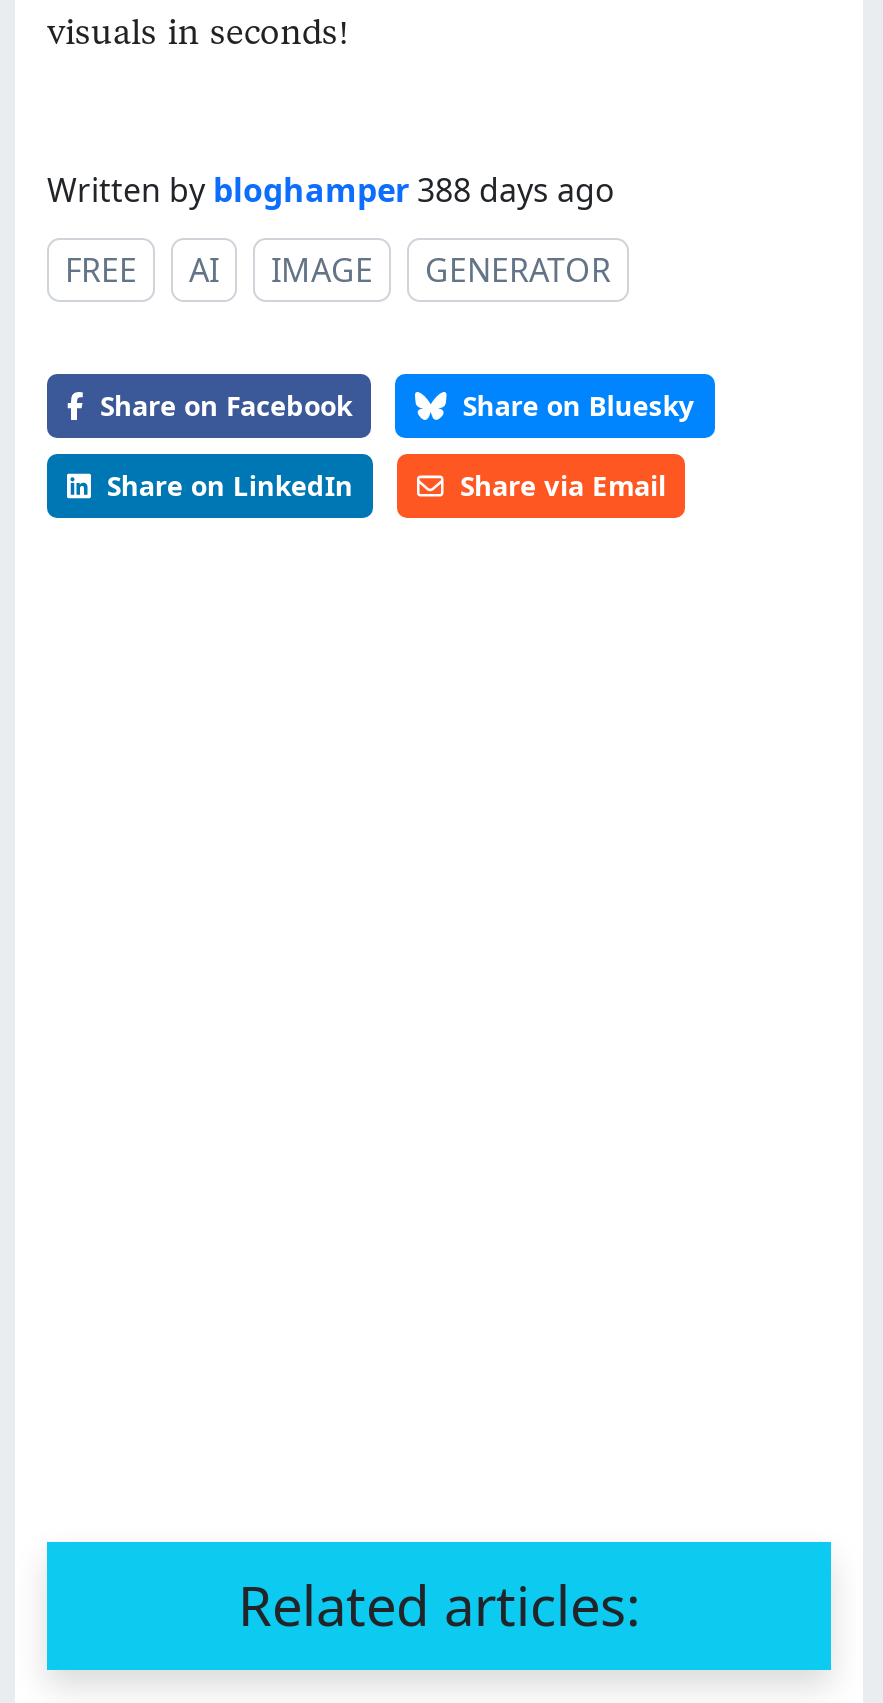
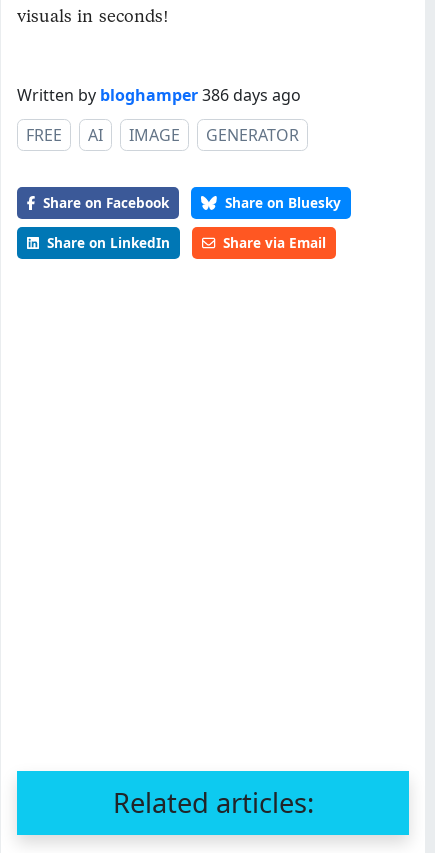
- Written by bloghamper 388 days ago
+ Written by bloghamper 386 days ago
